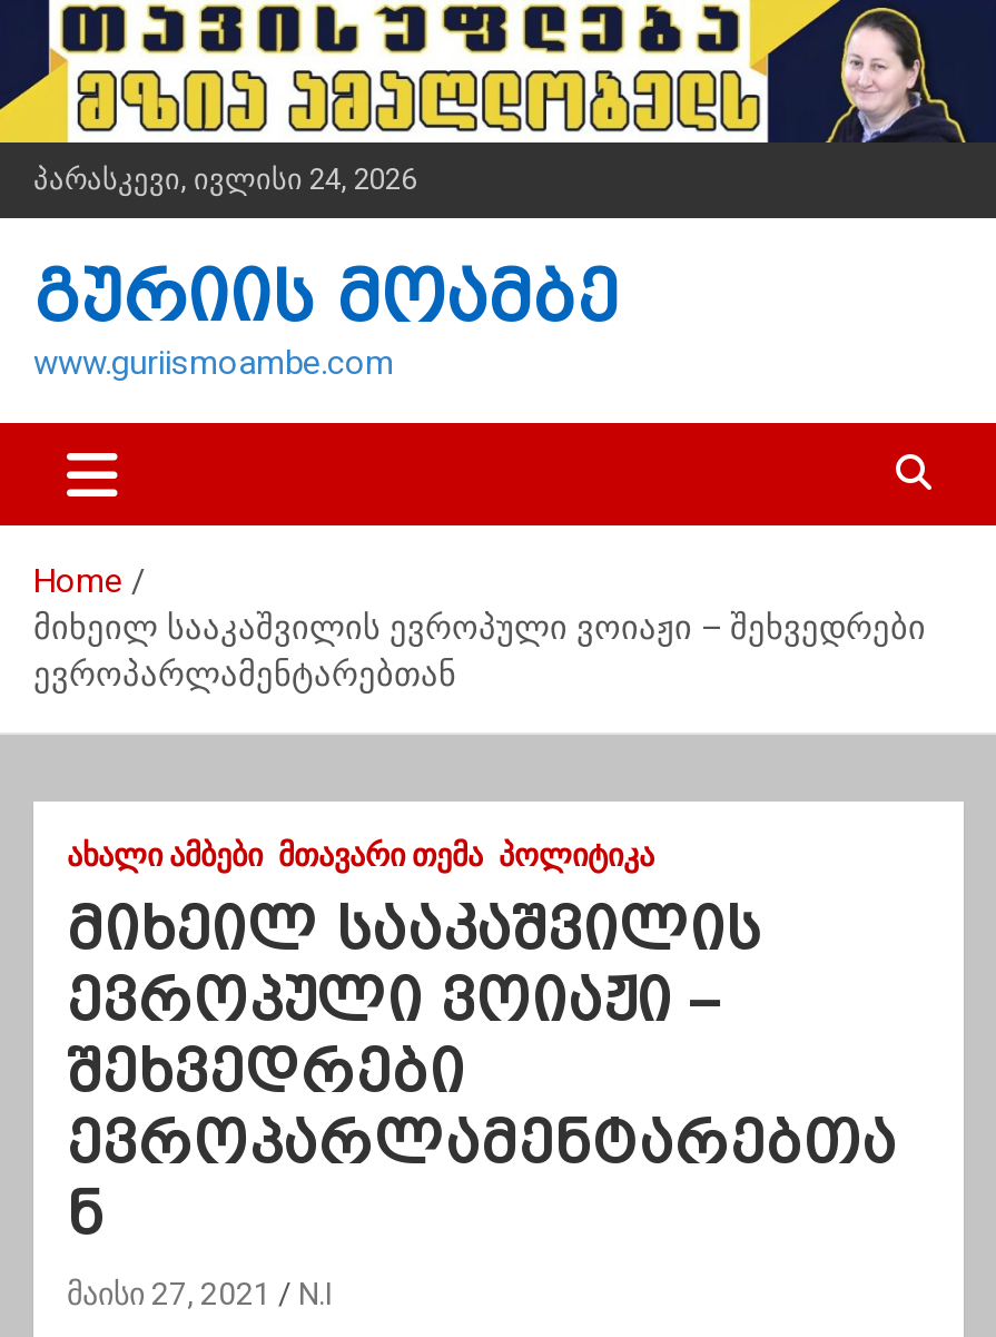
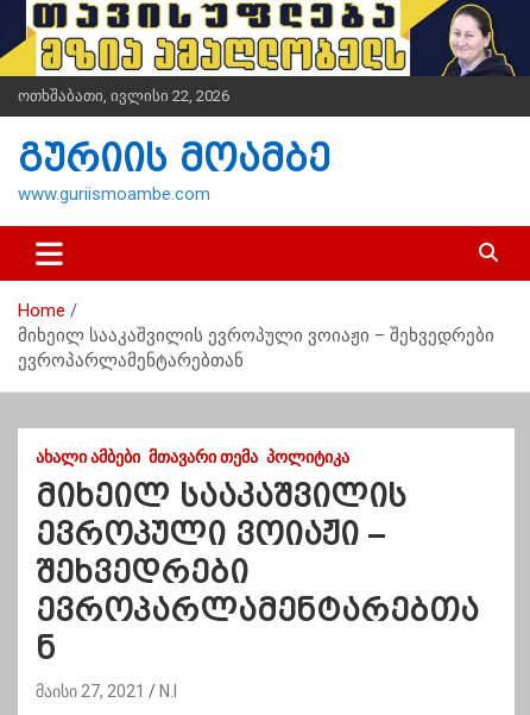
- პარასკევი, ივლისი 24, 2026
+ ოთხშაბათი, ივლისი 22, 2026
